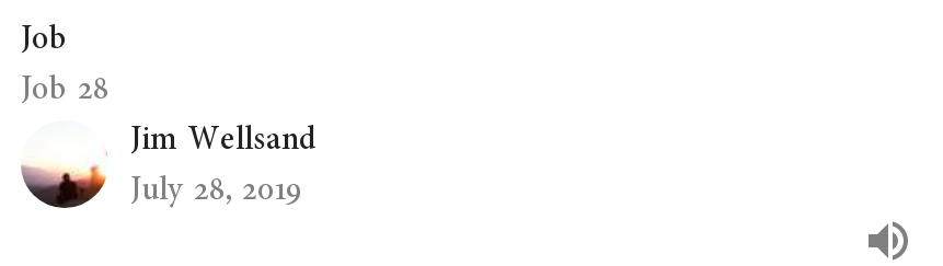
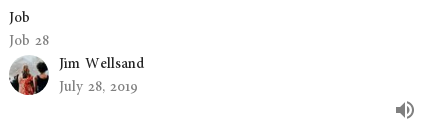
- [image]
+ [image]
